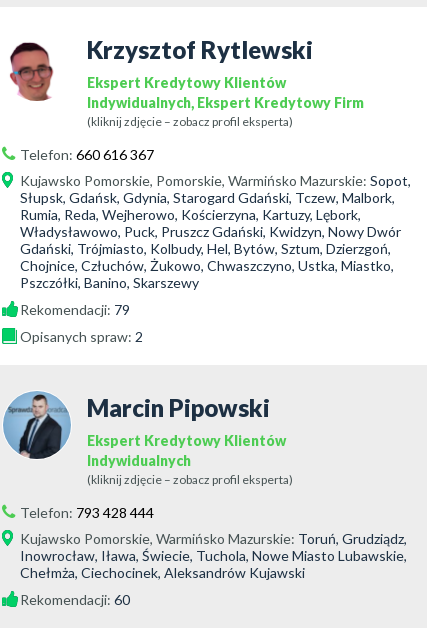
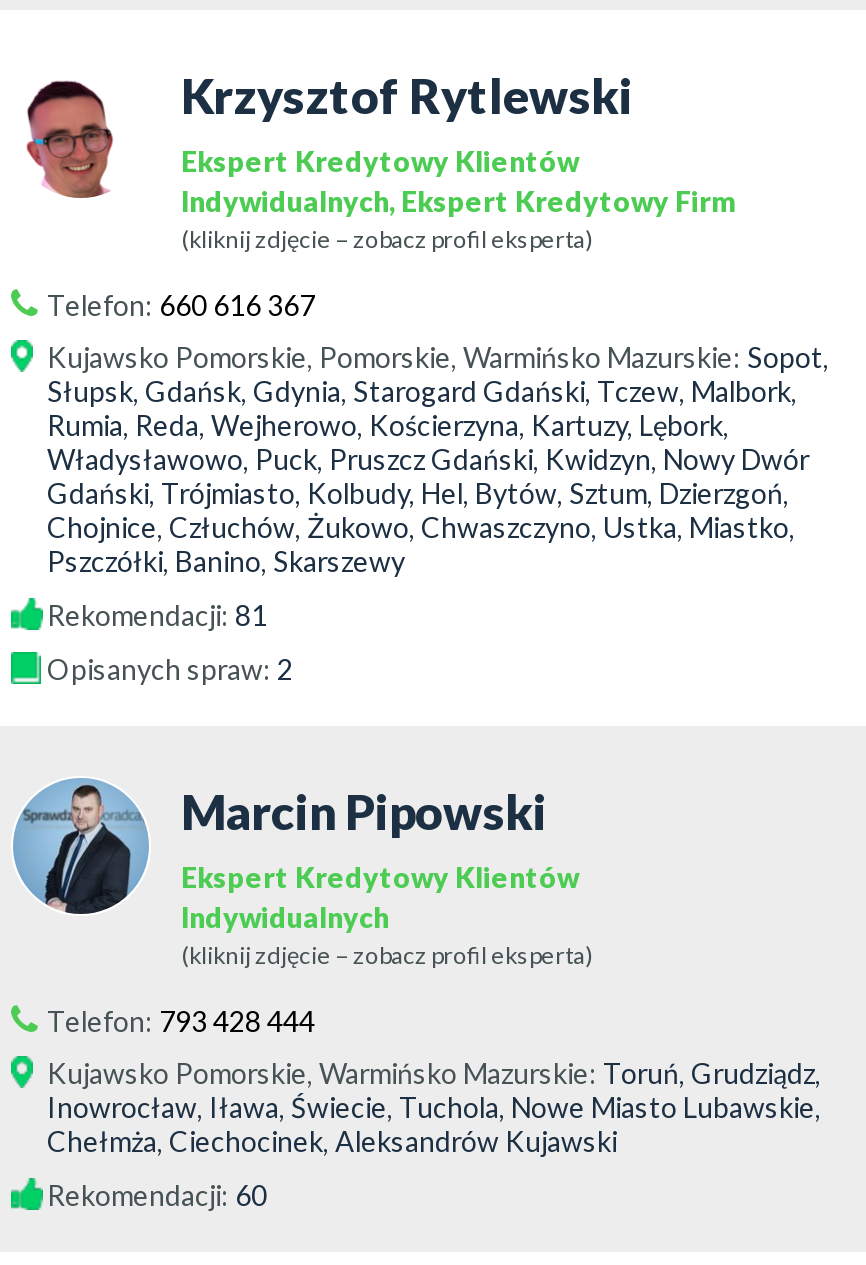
- Rekomendacji: 79
+ Rekomendacji: 81
